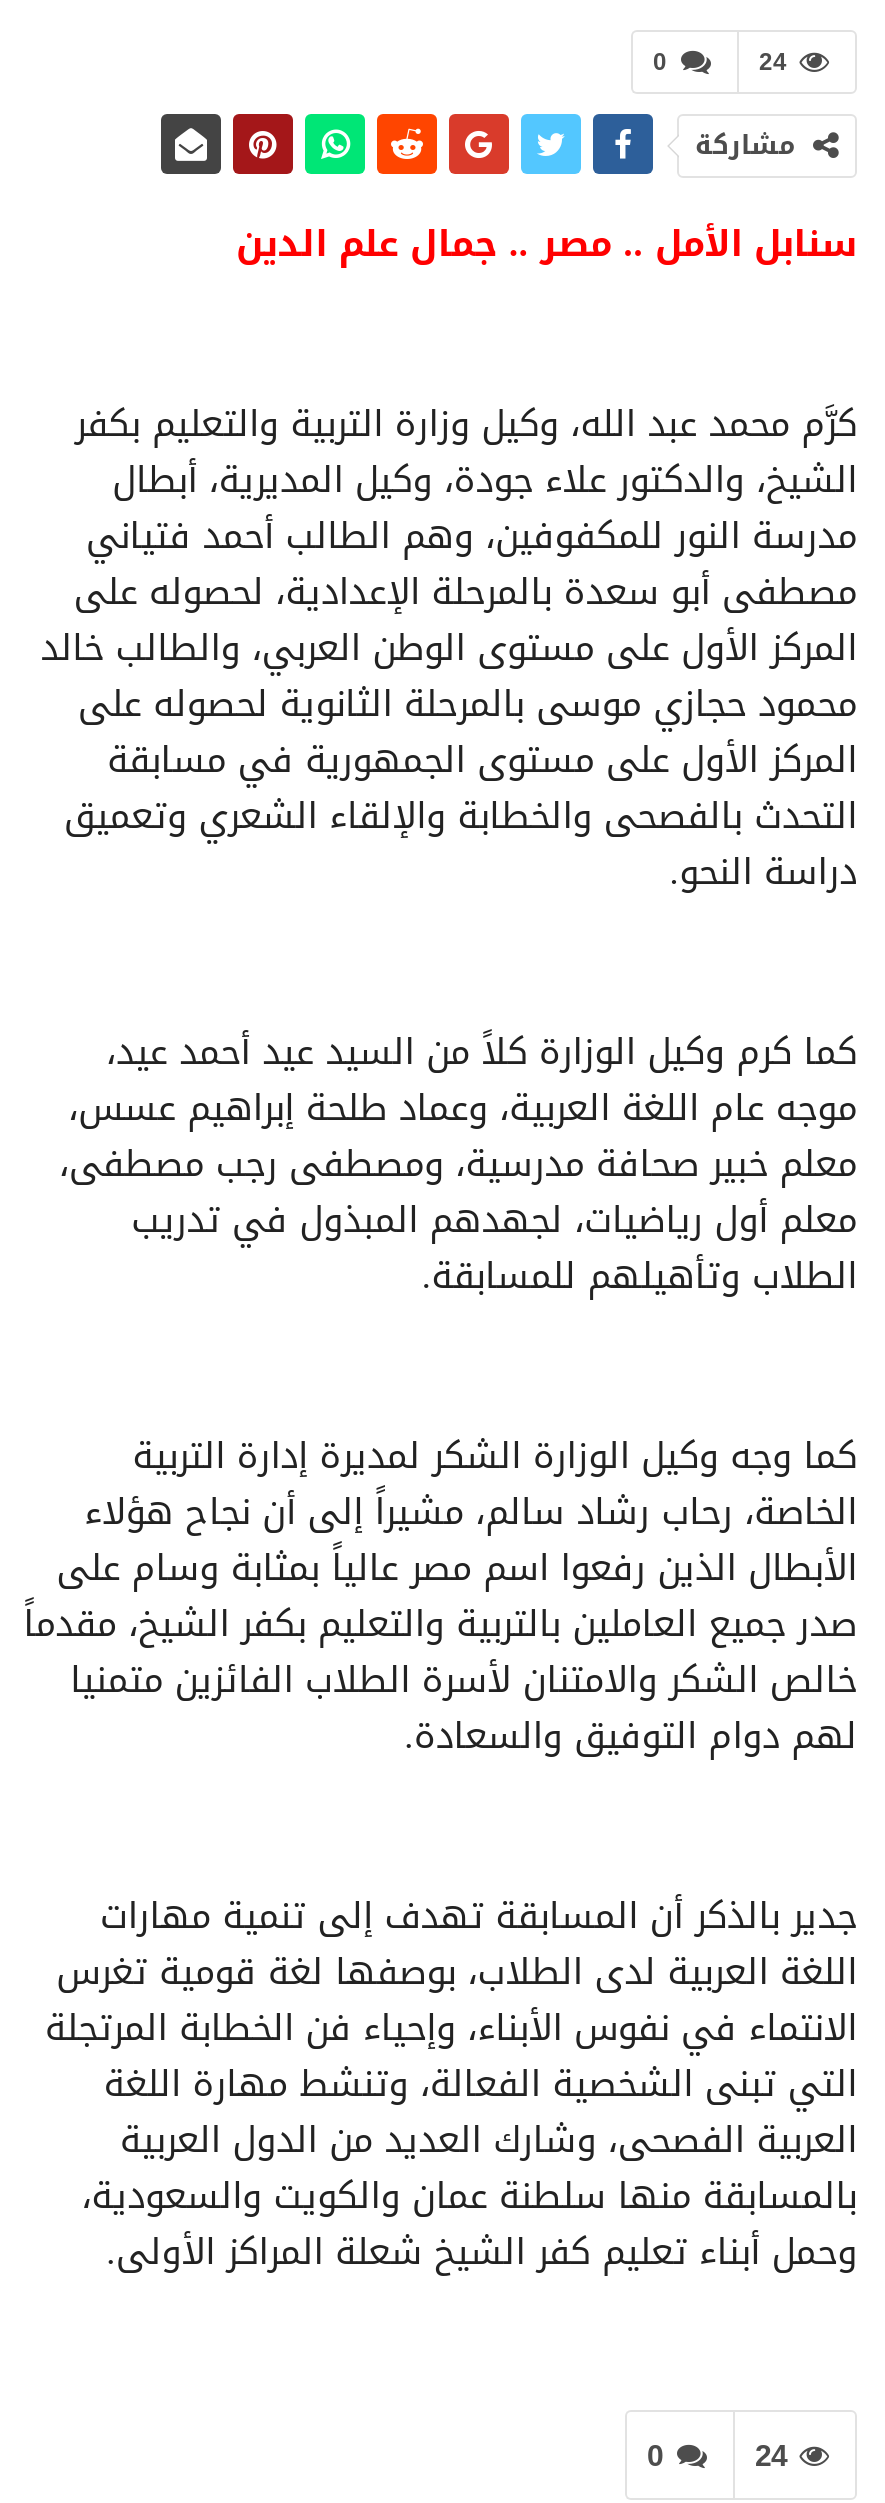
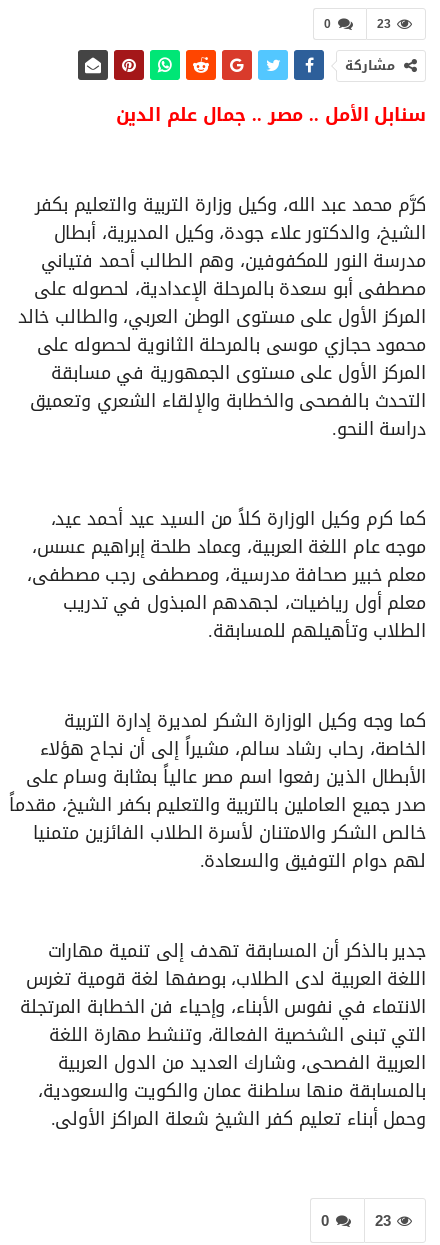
- 24
+ 23

- 24
+ 23
